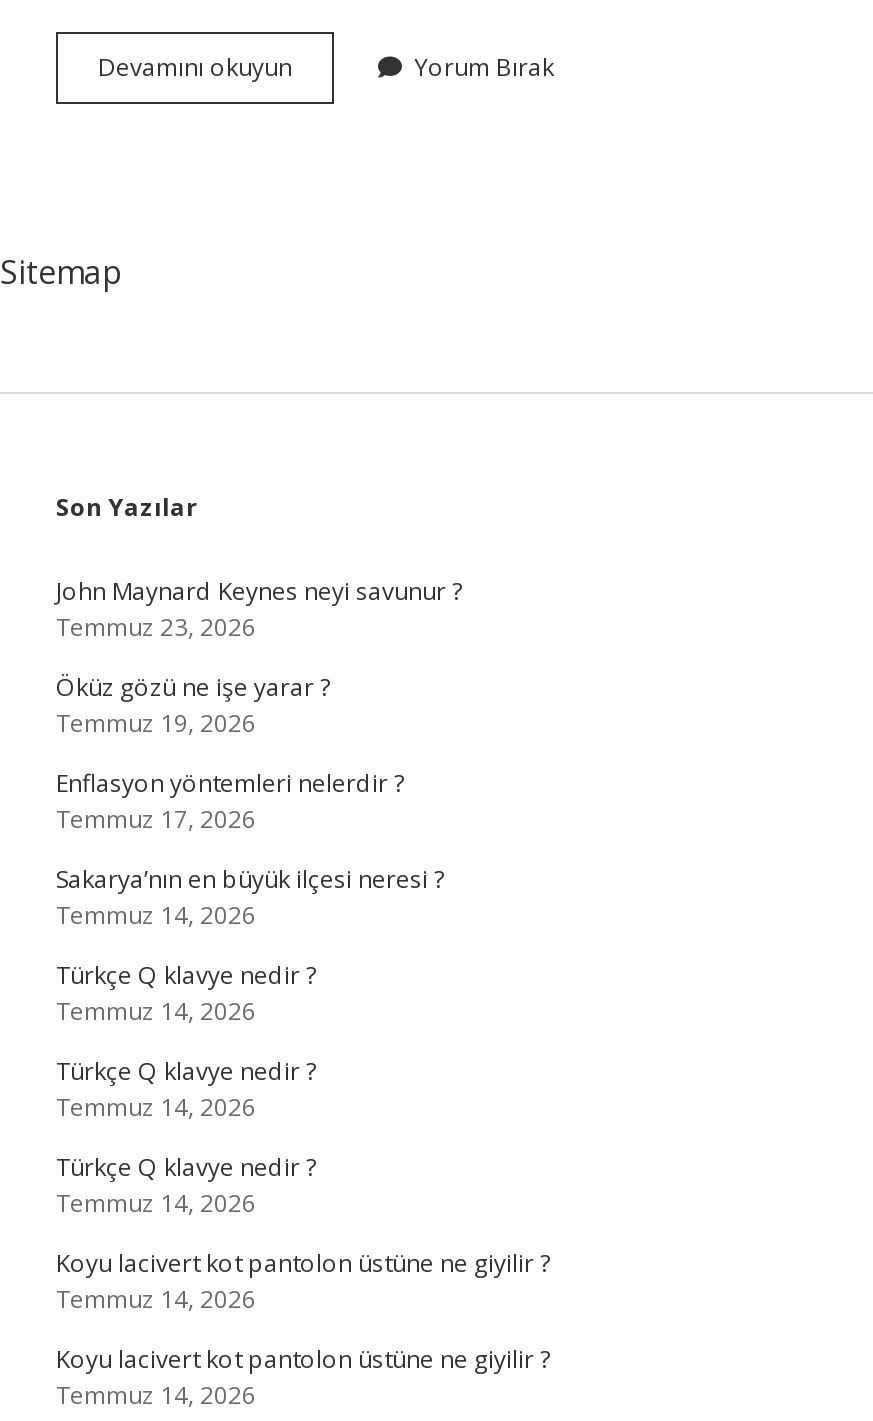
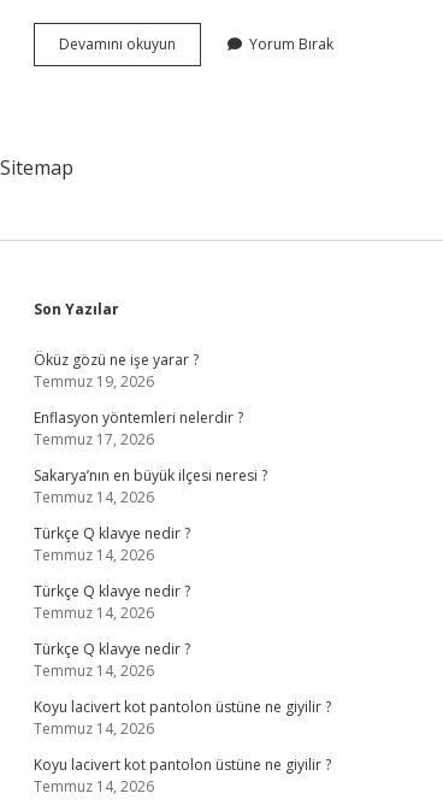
- John Maynard Keynes neyi savunur ?
- Temmuz 23, 2026
